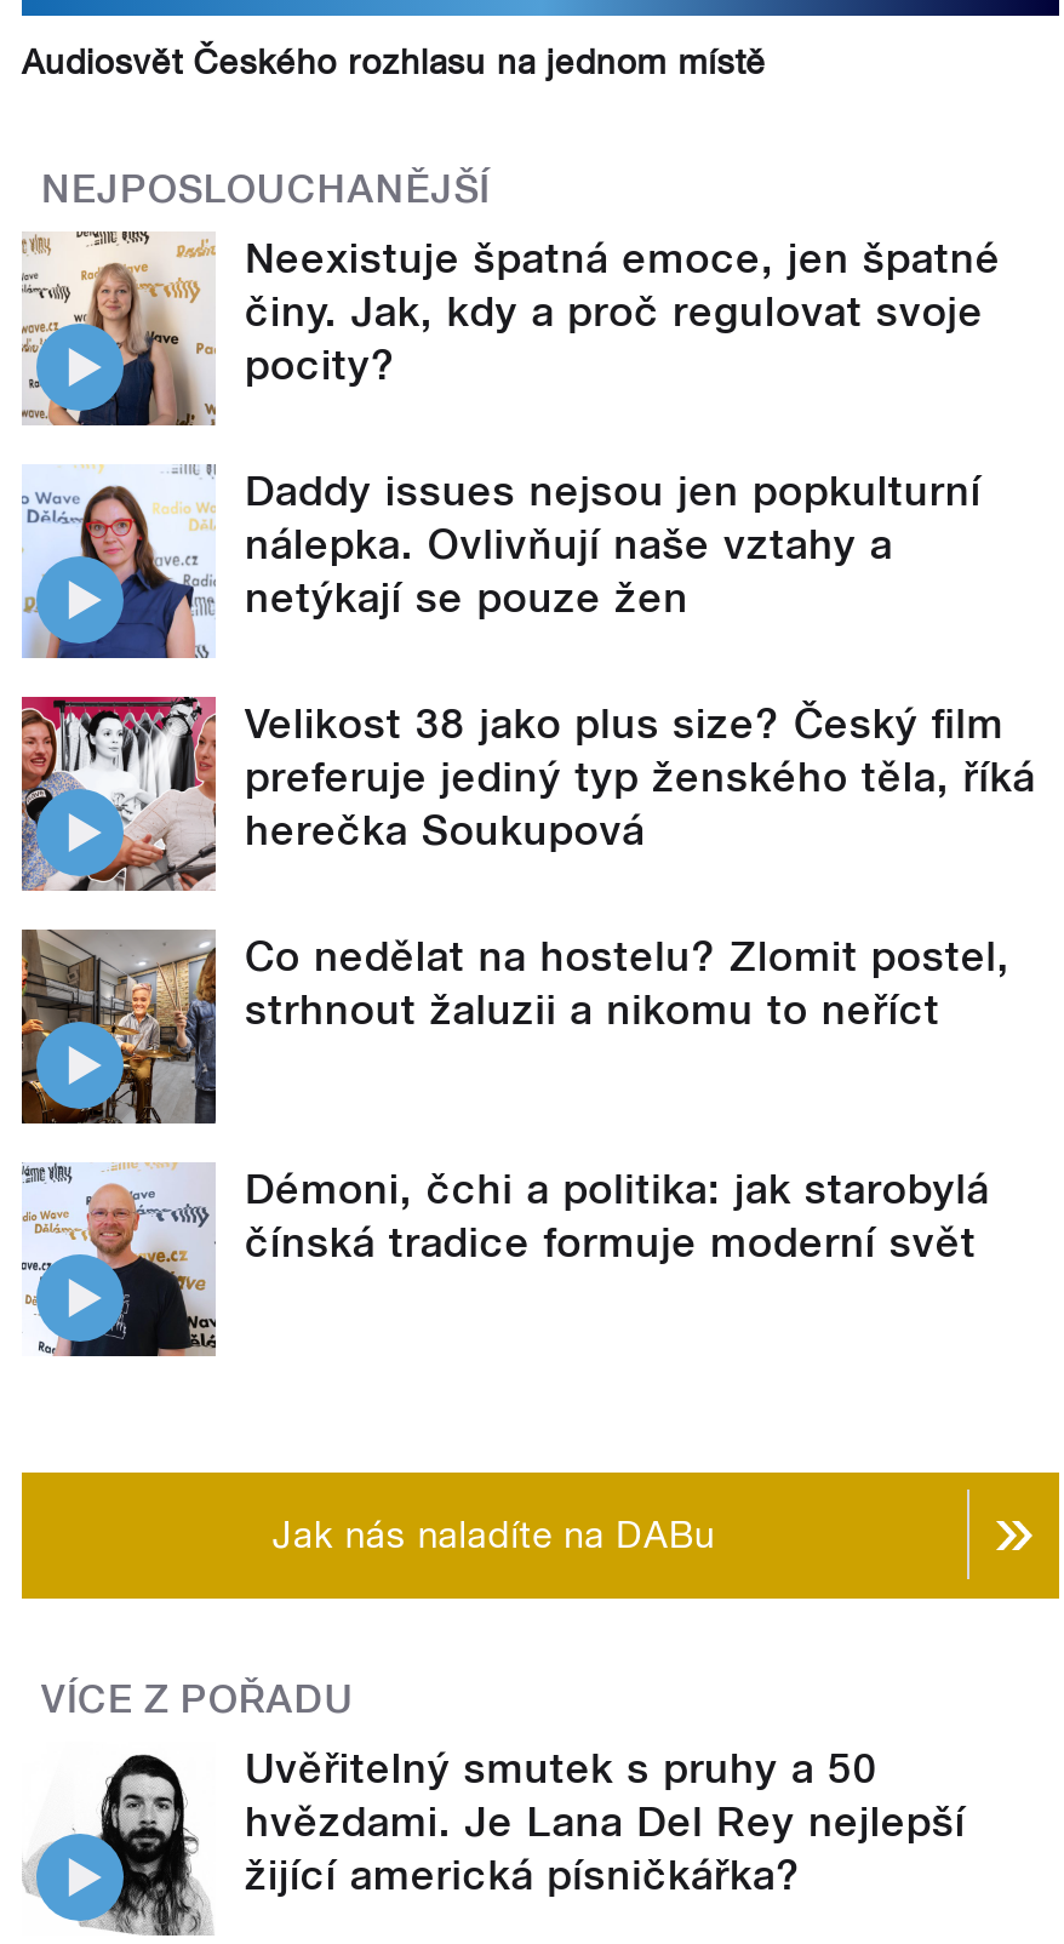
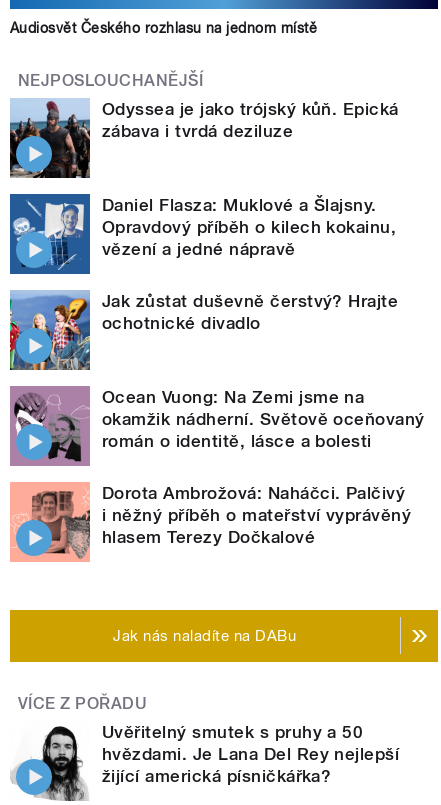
- [image]
- Neexistuje špatná emoce, jen špatné
- činy. Jak, kdy a proč regulovat svoje
- pocity?
+ [image]
+ Odyssea je jako trójský kůň. Epická
+ zábava i tvrdá deziluze

- [image]
- Daddy issues nejsou jen popkulturní
- nálepka. Ovlivňují naše vztahy a
- netýkají se pouze žen
+ [image]
+ Daniel Flasza: Muklové a Šlajsny.
+ Opravdový příběh o kilech kokainu,
+ vězení a jedné nápravě

- [image]
- Velikost 38 jako plus size? Český film
- preferuje jediný typ ženského těla, říká
- herečka Soukupová
+ [image]
+ Jak zůstat duševně čerstvý? Hrajte
+ ochotnické divadlo

- [image]
- Co nedělat na hostelu? Zlomit postel,
- strhnout žaluzii a nikomu to neříct
+ [image]
+ Ocean Vuong: Na Zemi jsme na
+ okamžik nádherní. Světově oceňovaný
+ román o identitě, lásce a bolesti

- [image]
- Démoni, čchi a politika: jak starobylá
- čínská tradice formuje moderní svět
+ [image]
+ Dorota Ambrožová: Naháčci. Palčivý
+ i něžný příběh o mateřství vyprávěný
+ hlasem Terezy Dočkalové
